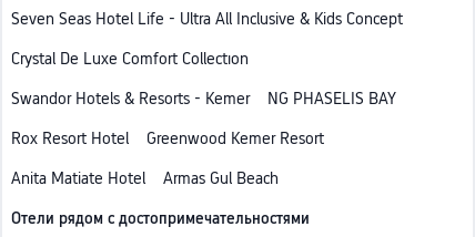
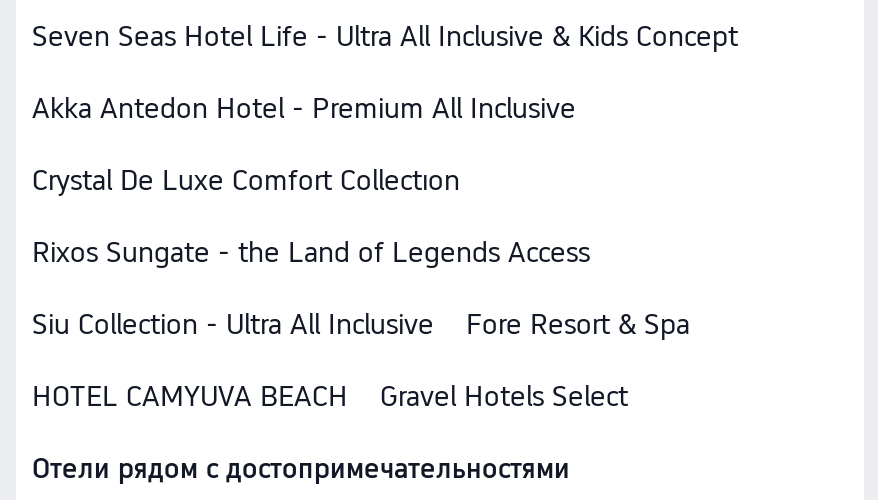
+ Akka Antedon Hotel - Premium All Inclusive

- Swandor Hotels & Resorts - Kemer
- NG PHASELIS BAY
+ Rixos Sungate - the Land of Legends Access

- Rox Resort Hotel
- Greenwood Kemer Resort
+ Siu Collection - Ultra All Inclusive
+ Fore Resort & Spa

- Anita Matiate Hotel
- Armas Gul Beach
+ HOTEL CAMYUVA BEACH
+ Gravel Hotels Select
